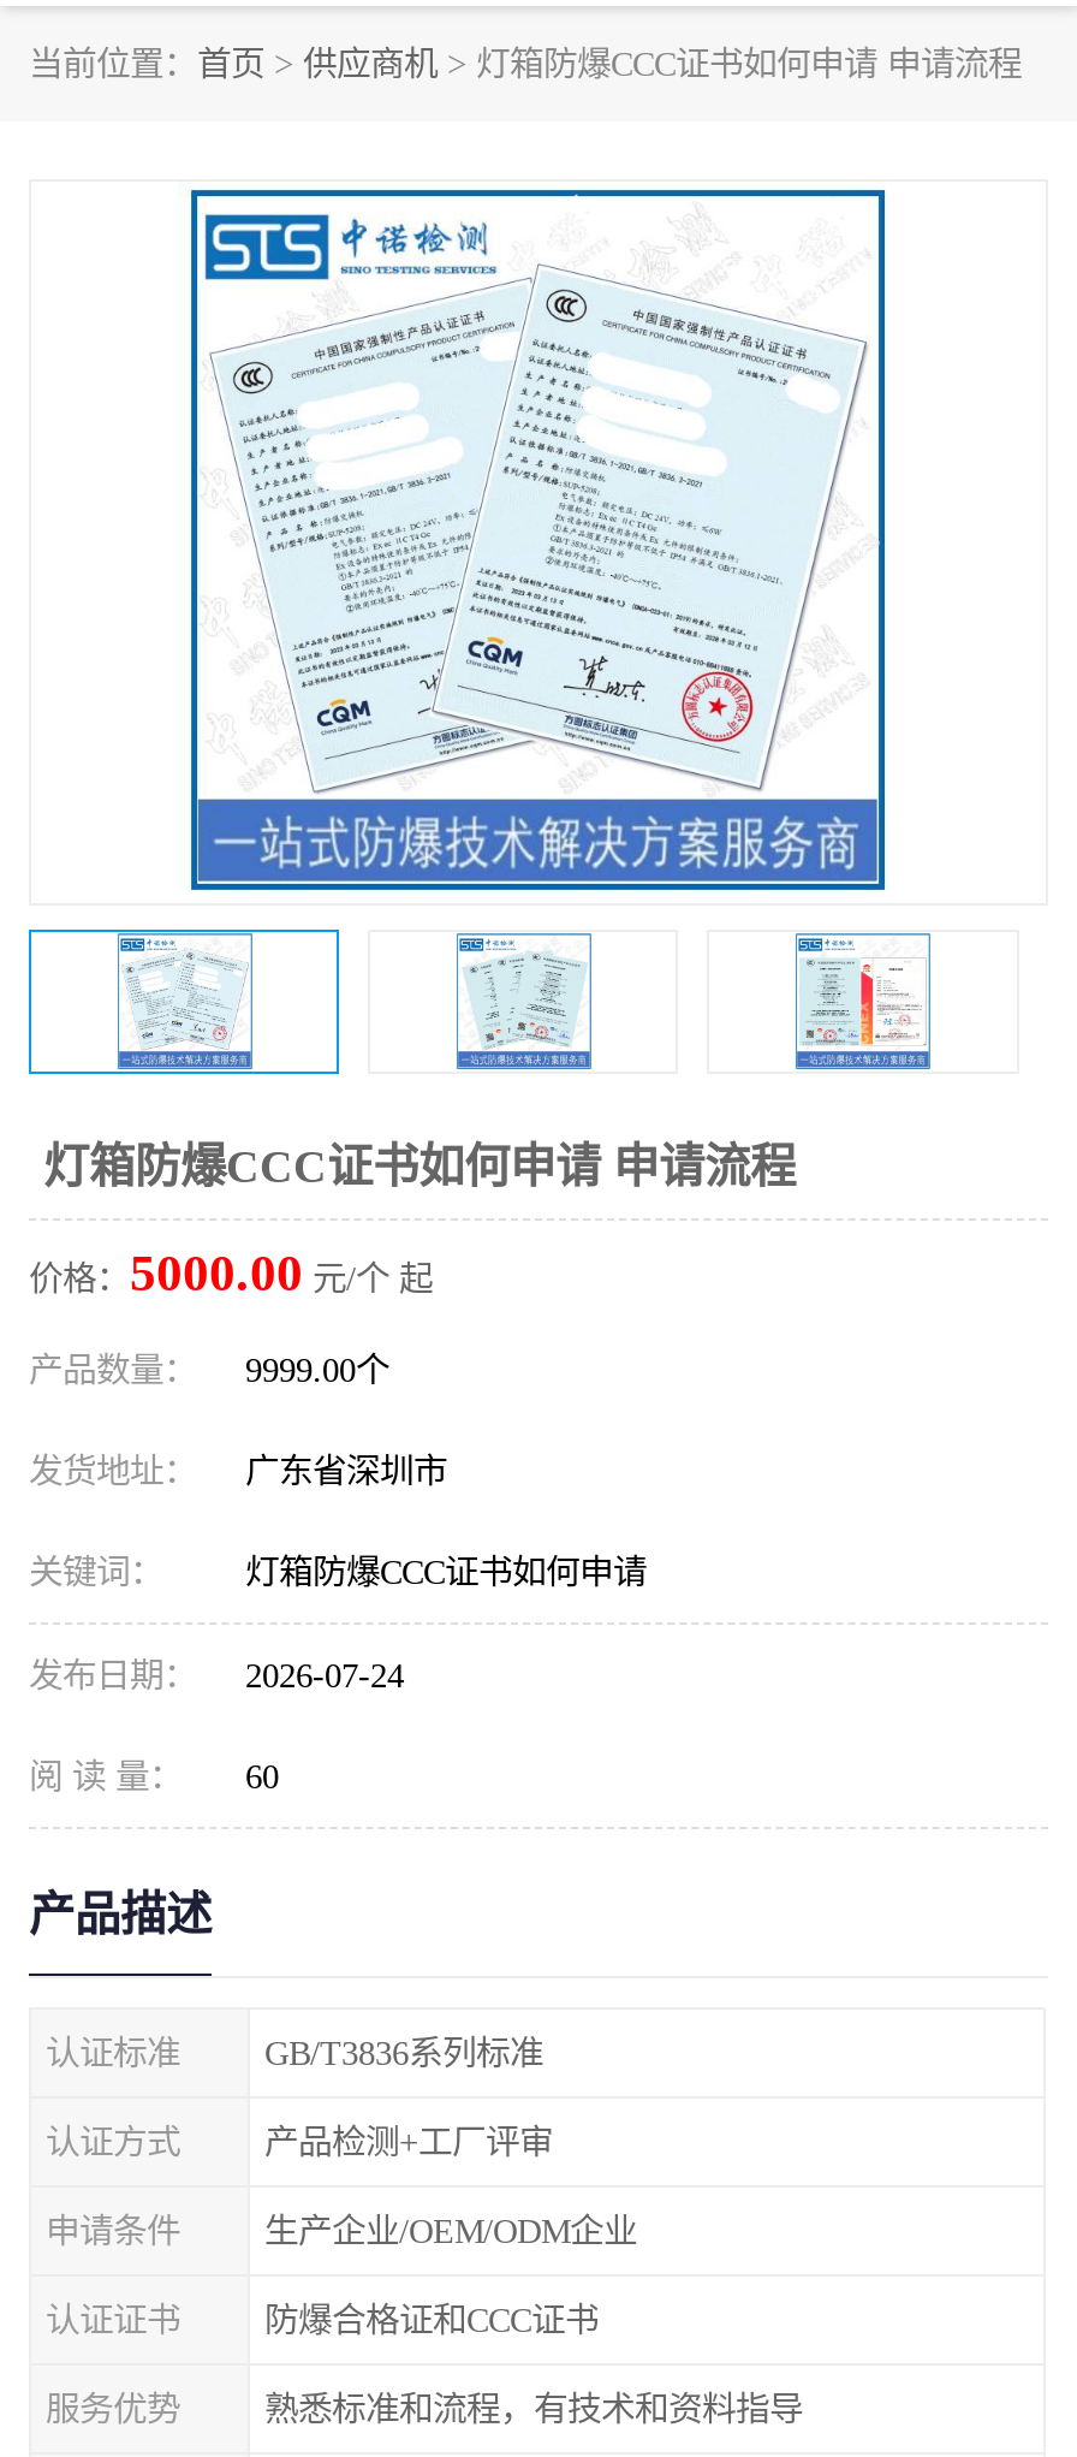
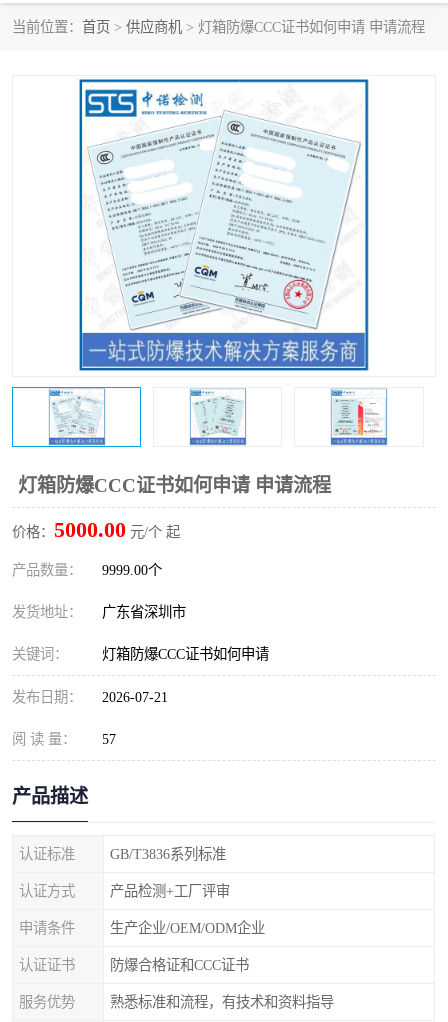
- 发布日期： 2026-07-24
+ 发布日期： 2026-07-21

- 阅 读 量： 60
+ 阅 读 量： 57
